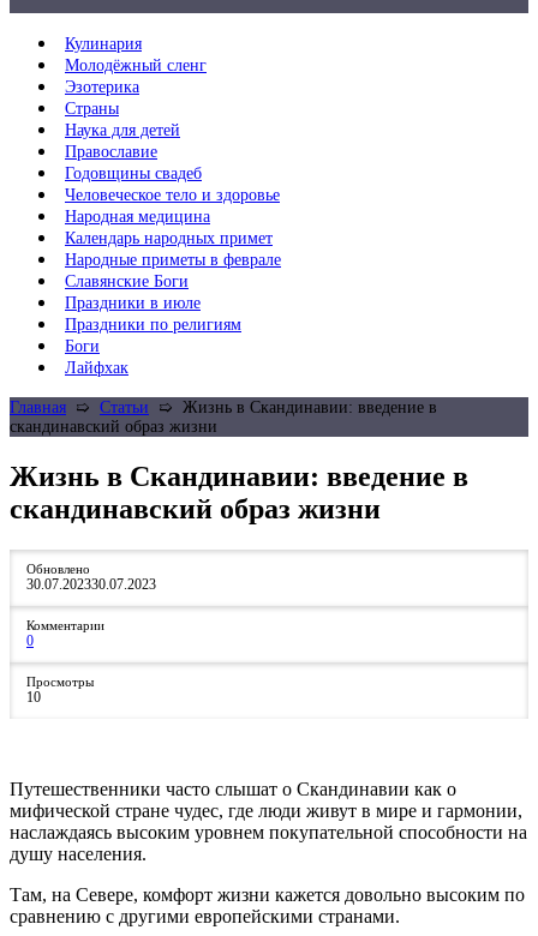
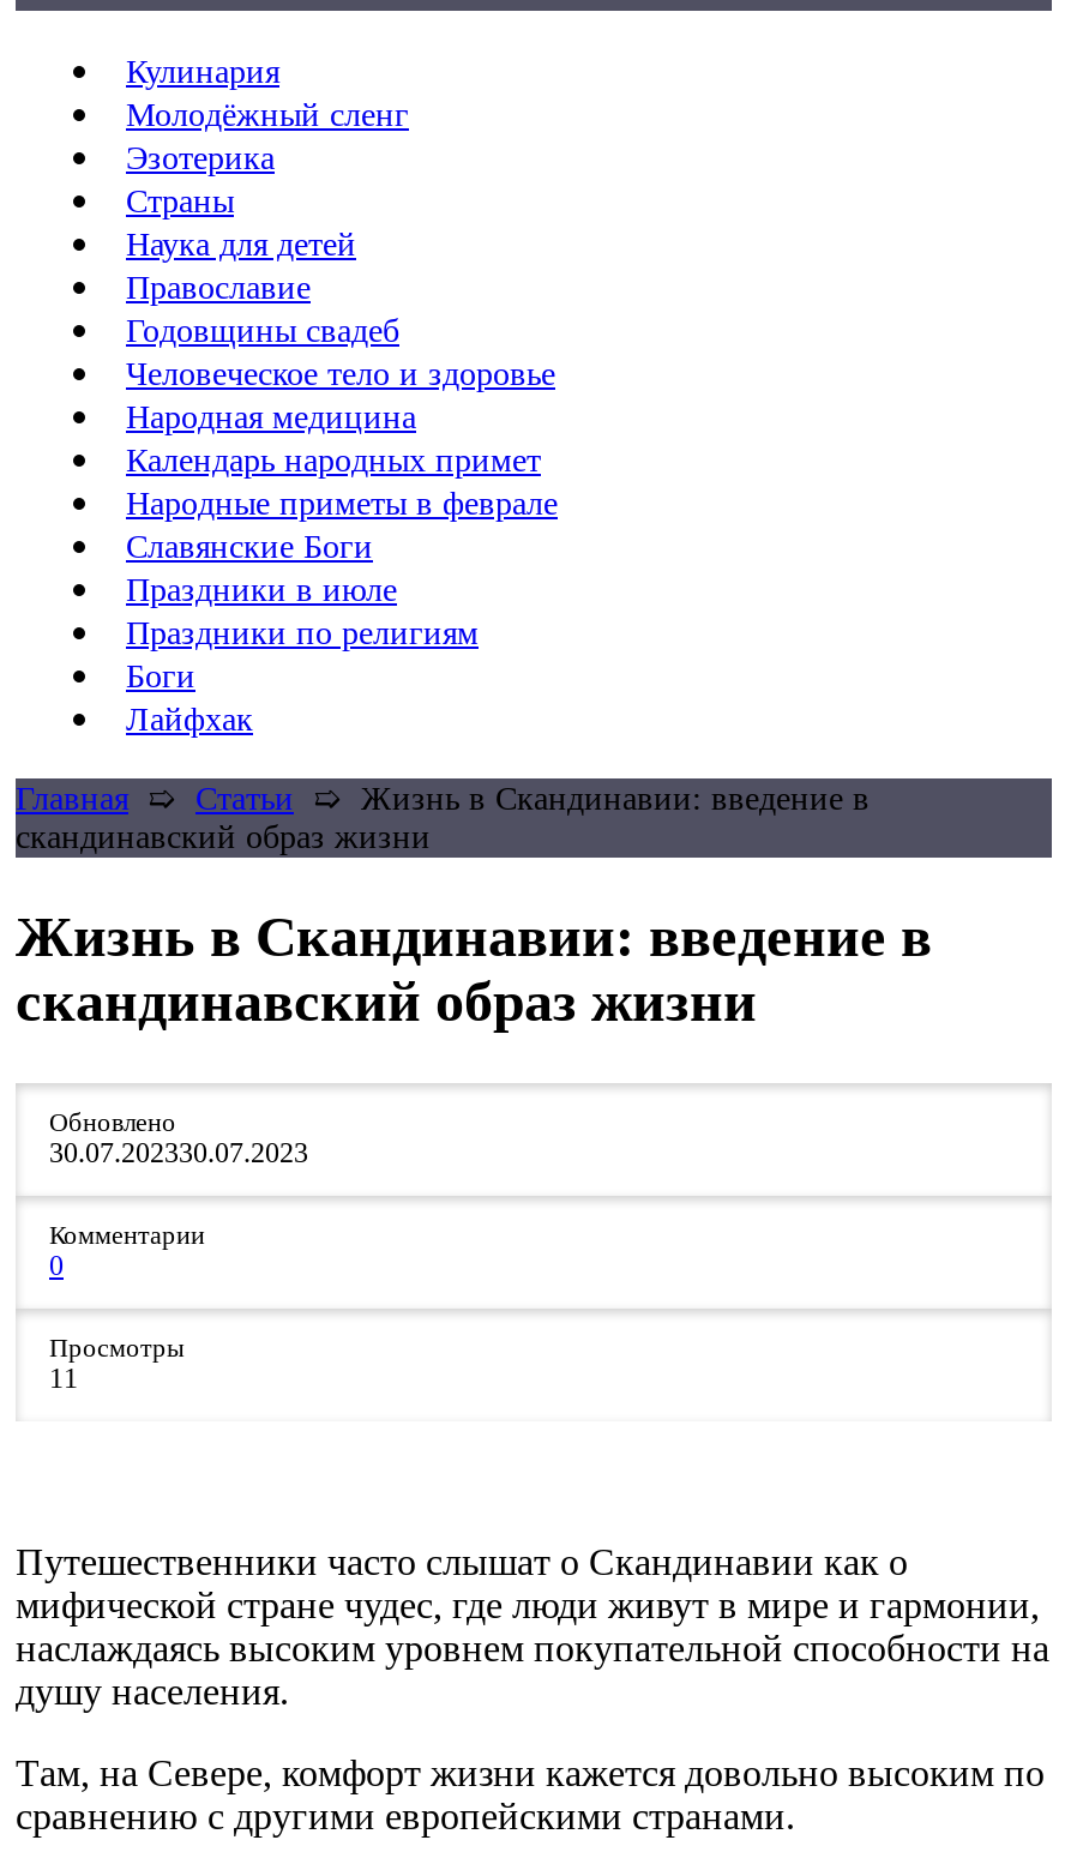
- 10
+ 11
